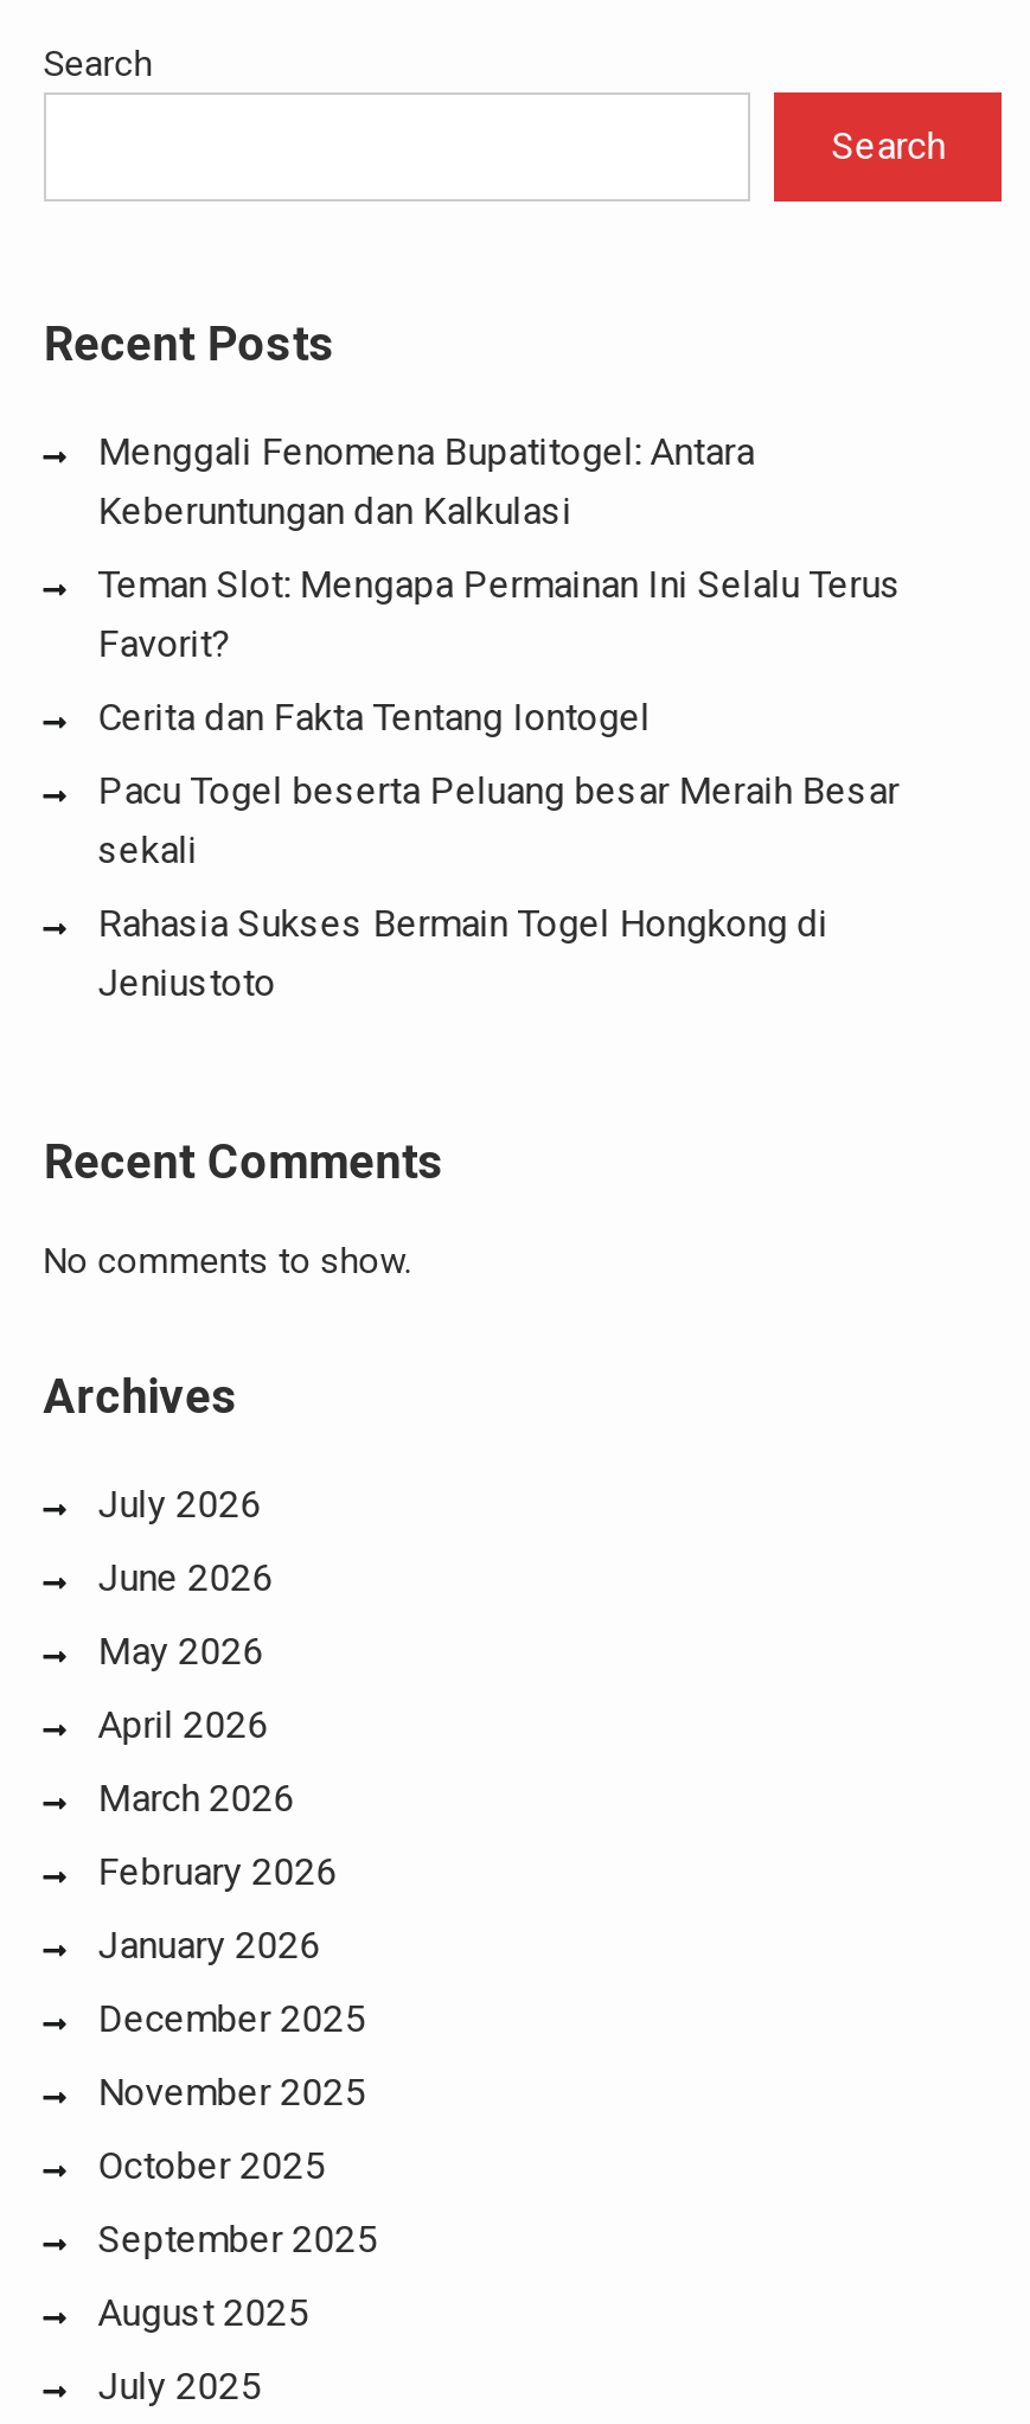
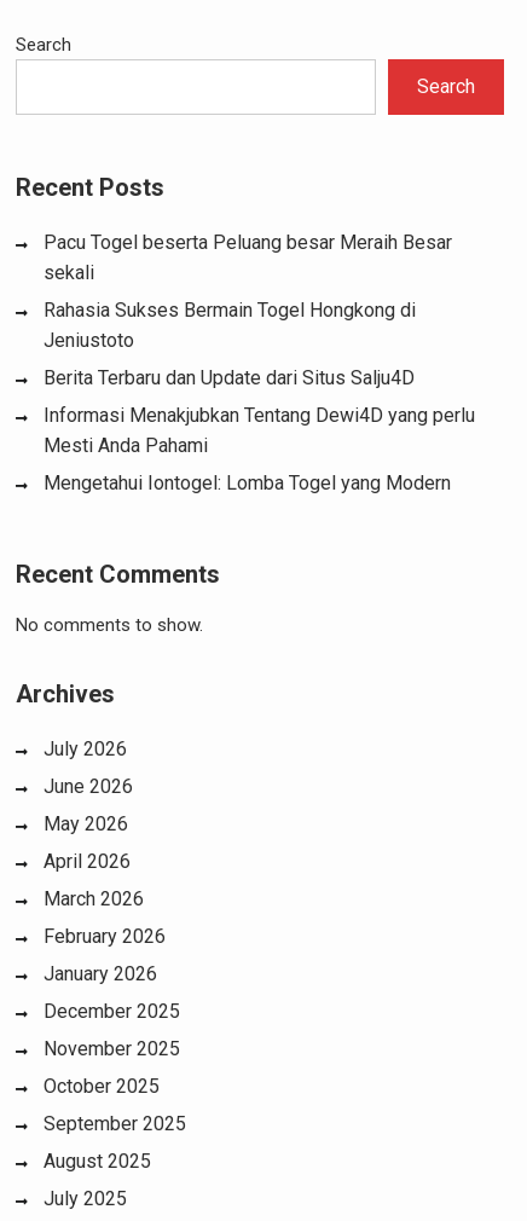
- Menggali Fenomena Bupatitogel: Antara
- Keberuntungan dan Kalkulasi
- Teman Slot: Mengapa Permainan Ini Selalu Terus
- Favorit?
- Cerita dan Fakta Tentang Iontogel

moved up: Pacu Togel beserta Peluang besar Meraih Besar | sekali | Rahasia Sukses Bermain Togel Hongkong di | Jeniustoto

+ Berita Terbaru dan Update dari Situs Salju4D
+ Informasi Menakjubkan Tentang Dewi4D yang perlu
+ Mesti Anda Pahami
+ Mengetahui Iontogel: Lomba Togel yang Modern
